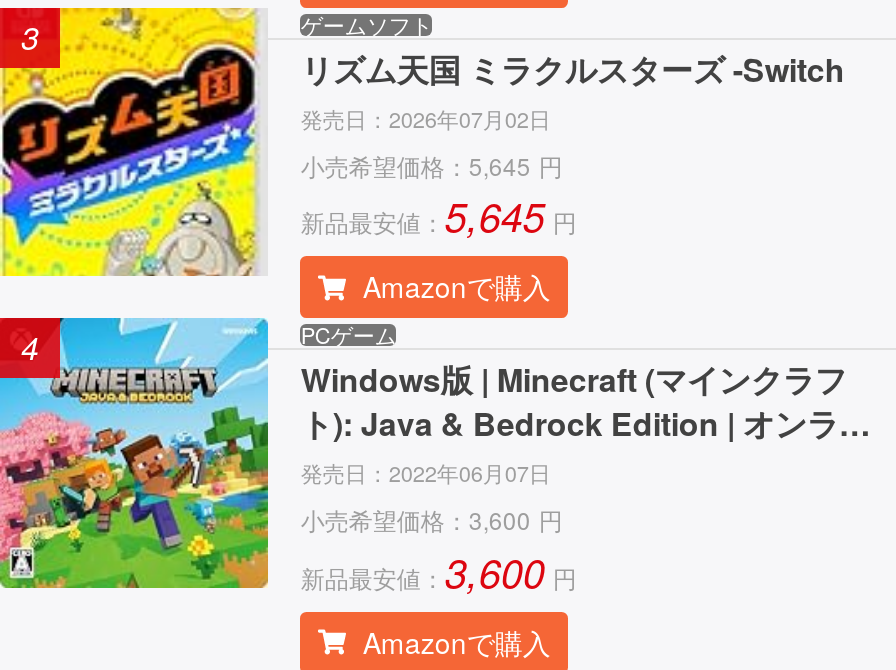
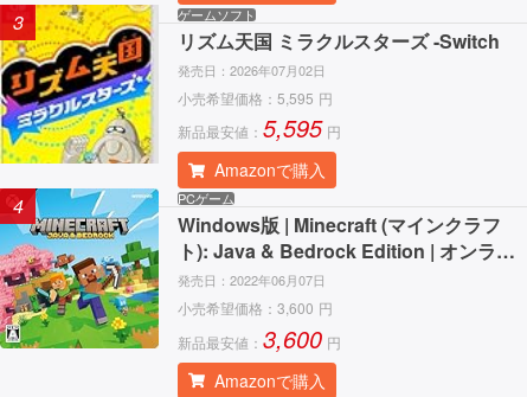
- 小売希望価格：5,645 円
+ 小売希望価格：5,595 円

- 新品最安値：5,645 円
+ 新品最安値：5,595 円
